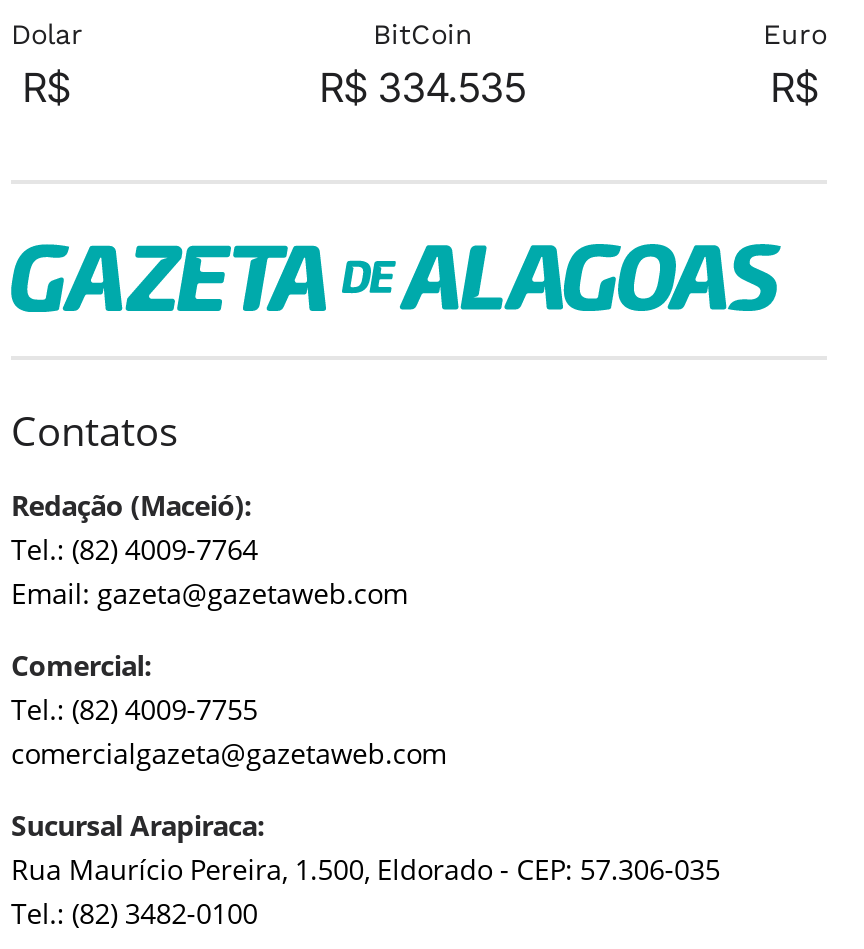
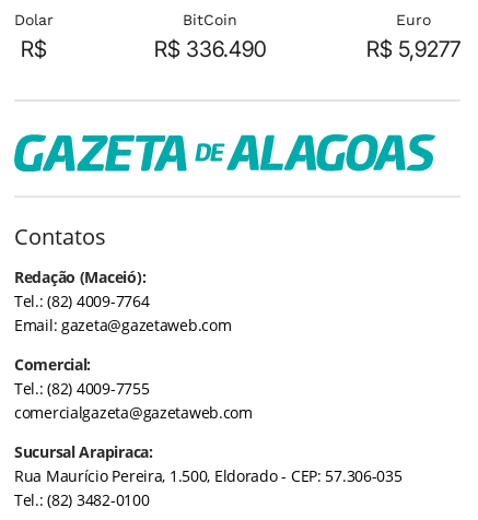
- R$ 334.535
+ R$ 336.490

- R$
+ R$ 5,9277
